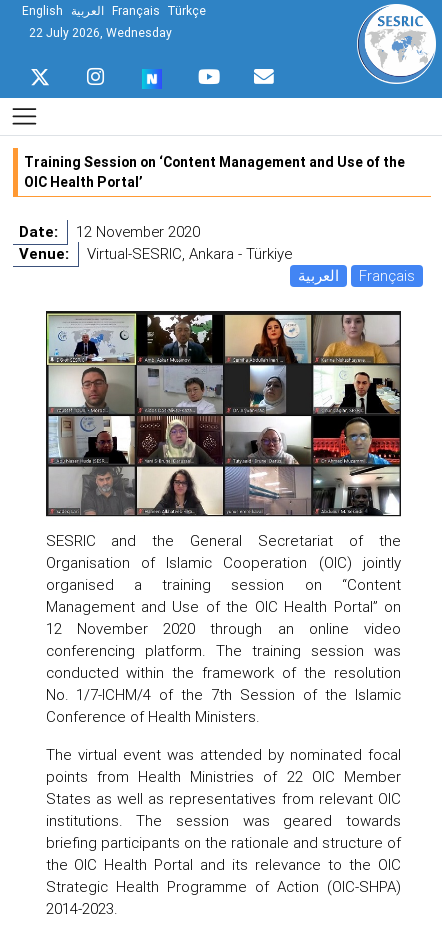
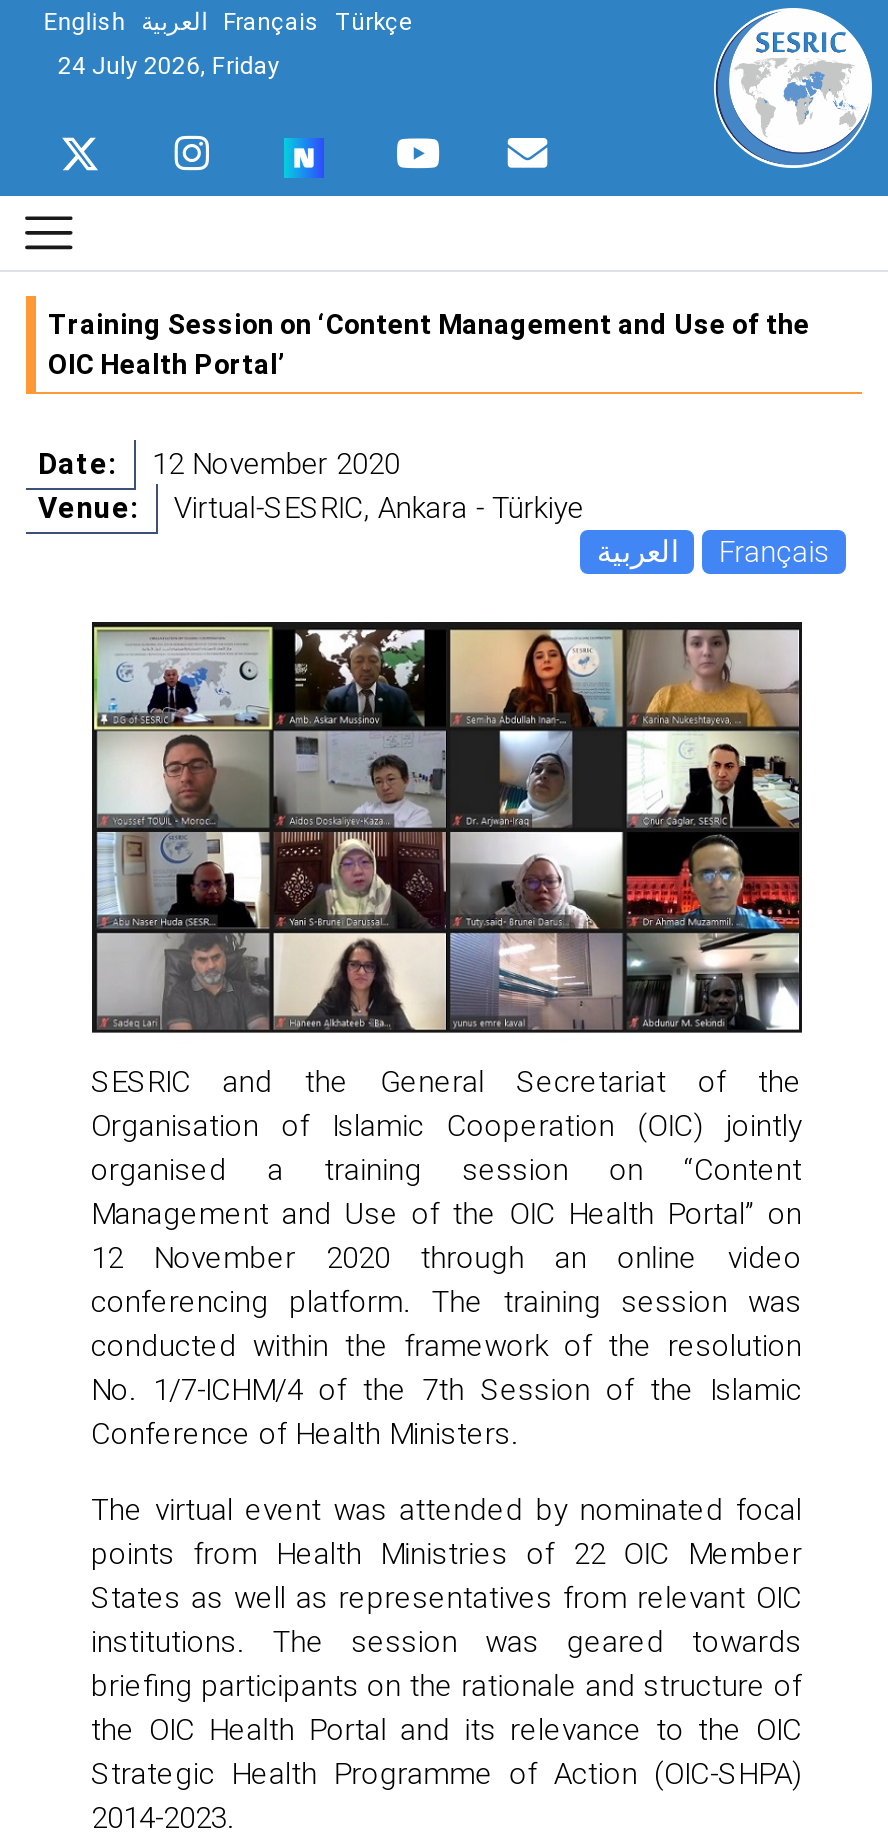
- 22 July 2026, Wednesday
+ 24 July 2026, Friday
